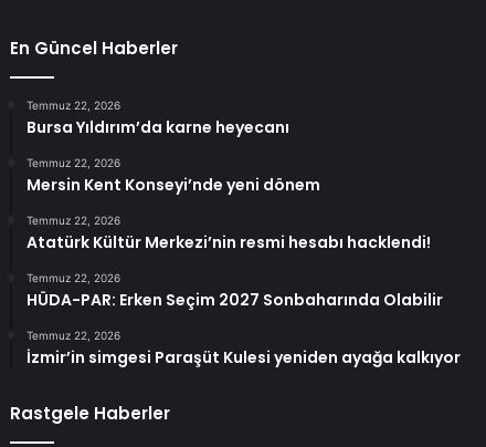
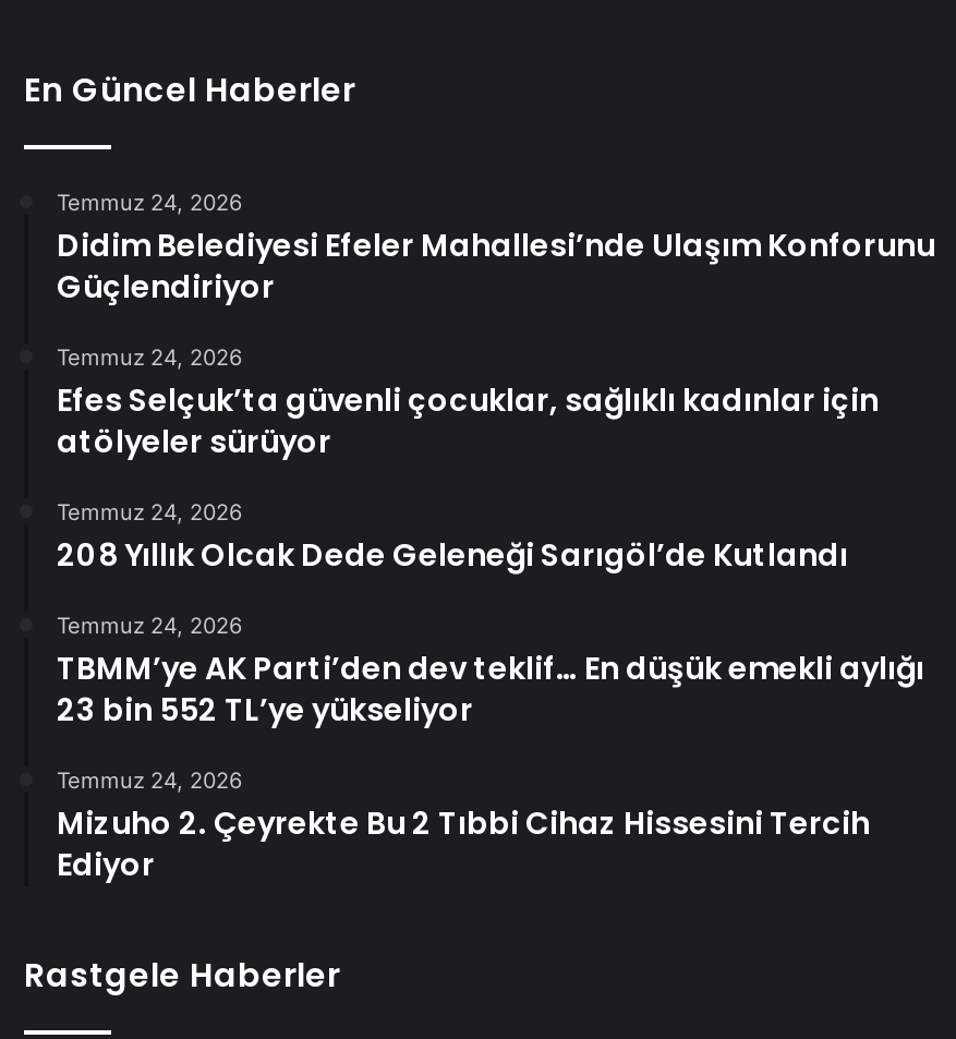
- Temmuz 22, 2026
- Bursa Yıldırım’da karne heyecanı
+ Temmuz 24, 2026
+ Didim Belediyesi Efeler Mahallesi’nde Ulaşım Konforunu
+ Güçlendiriyor

- Temmuz 22, 2026
- Mersin Kent Konseyi’nde yeni dönem
+ Temmuz 24, 2026
+ Efes Selçuk’ta güvenli çocuklar, sağlıklı kadınlar için
+ atölyeler sürüyor

- Temmuz 22, 2026
- Atatürk Kültür Merkezi’nin resmi hesabı hacklendi!
+ Temmuz 24, 2026
+ 208 Yıllık Olcak Dede Geleneği Sarıgöl’de Kutlandı

- Temmuz 22, 2026
- HÜDA-PAR: Erken Seçim 2027 Sonbaharında Olabilir
+ Temmuz 24, 2026
+ TBMM’ye AK Parti’den dev teklif… En düşük emekli aylığı
+ 23 bin 552 TL’ye yükseliyor

- Temmuz 22, 2026
- İzmir’in simgesi Paraşüt Kulesi yeniden ayağa kalkıyor
+ Temmuz 24, 2026
+ Mizuho 2. Çeyrekte Bu 2 Tıbbi Cihaz Hissesini Tercih
+ Ediyor
